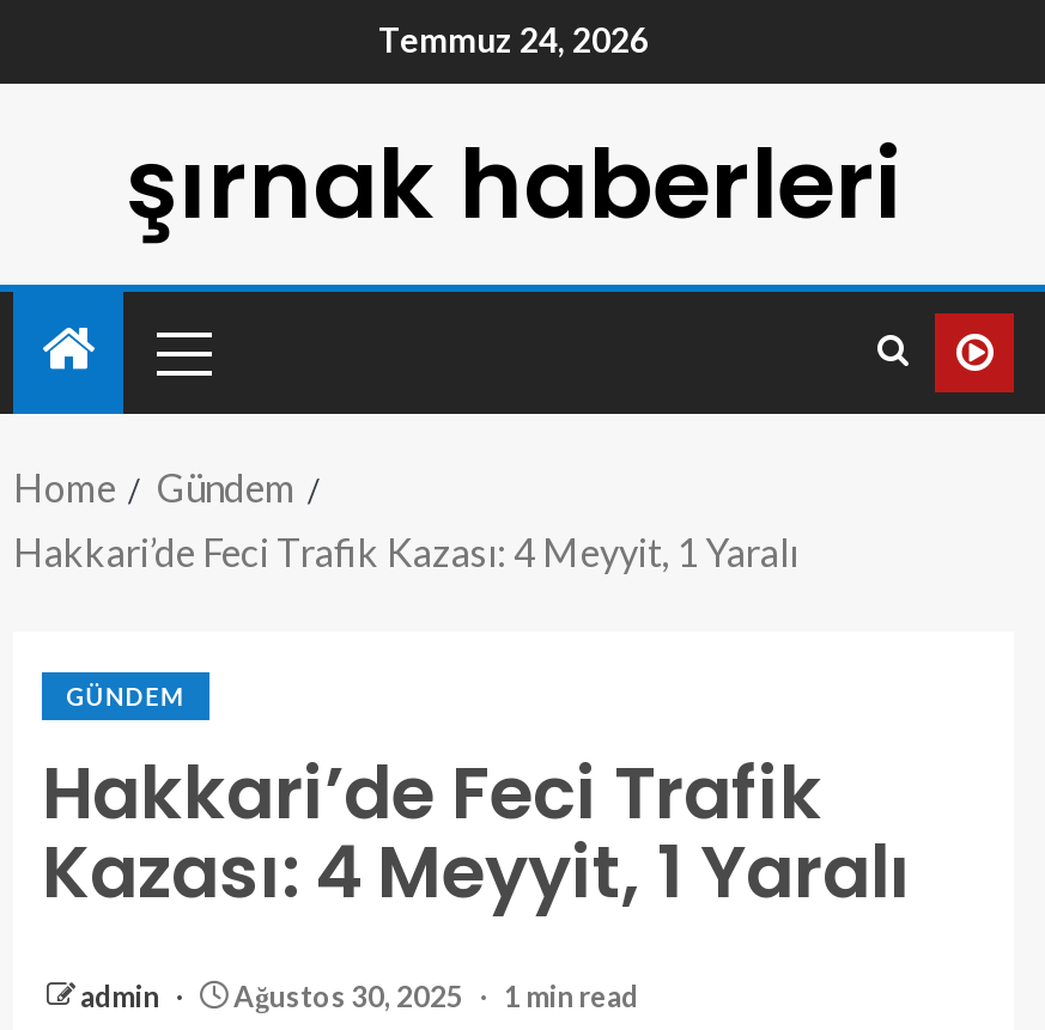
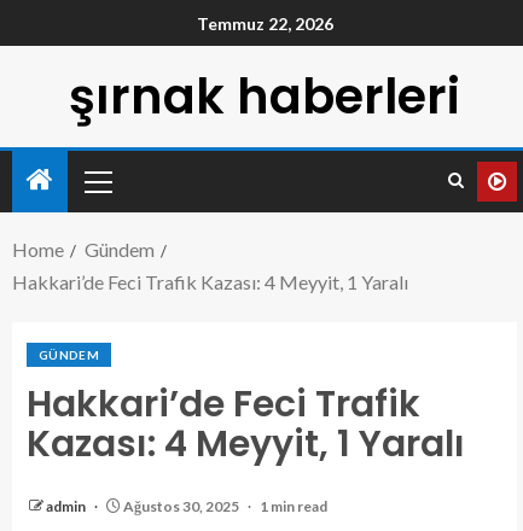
- Temmuz 24, 2026
+ Temmuz 22, 2026
